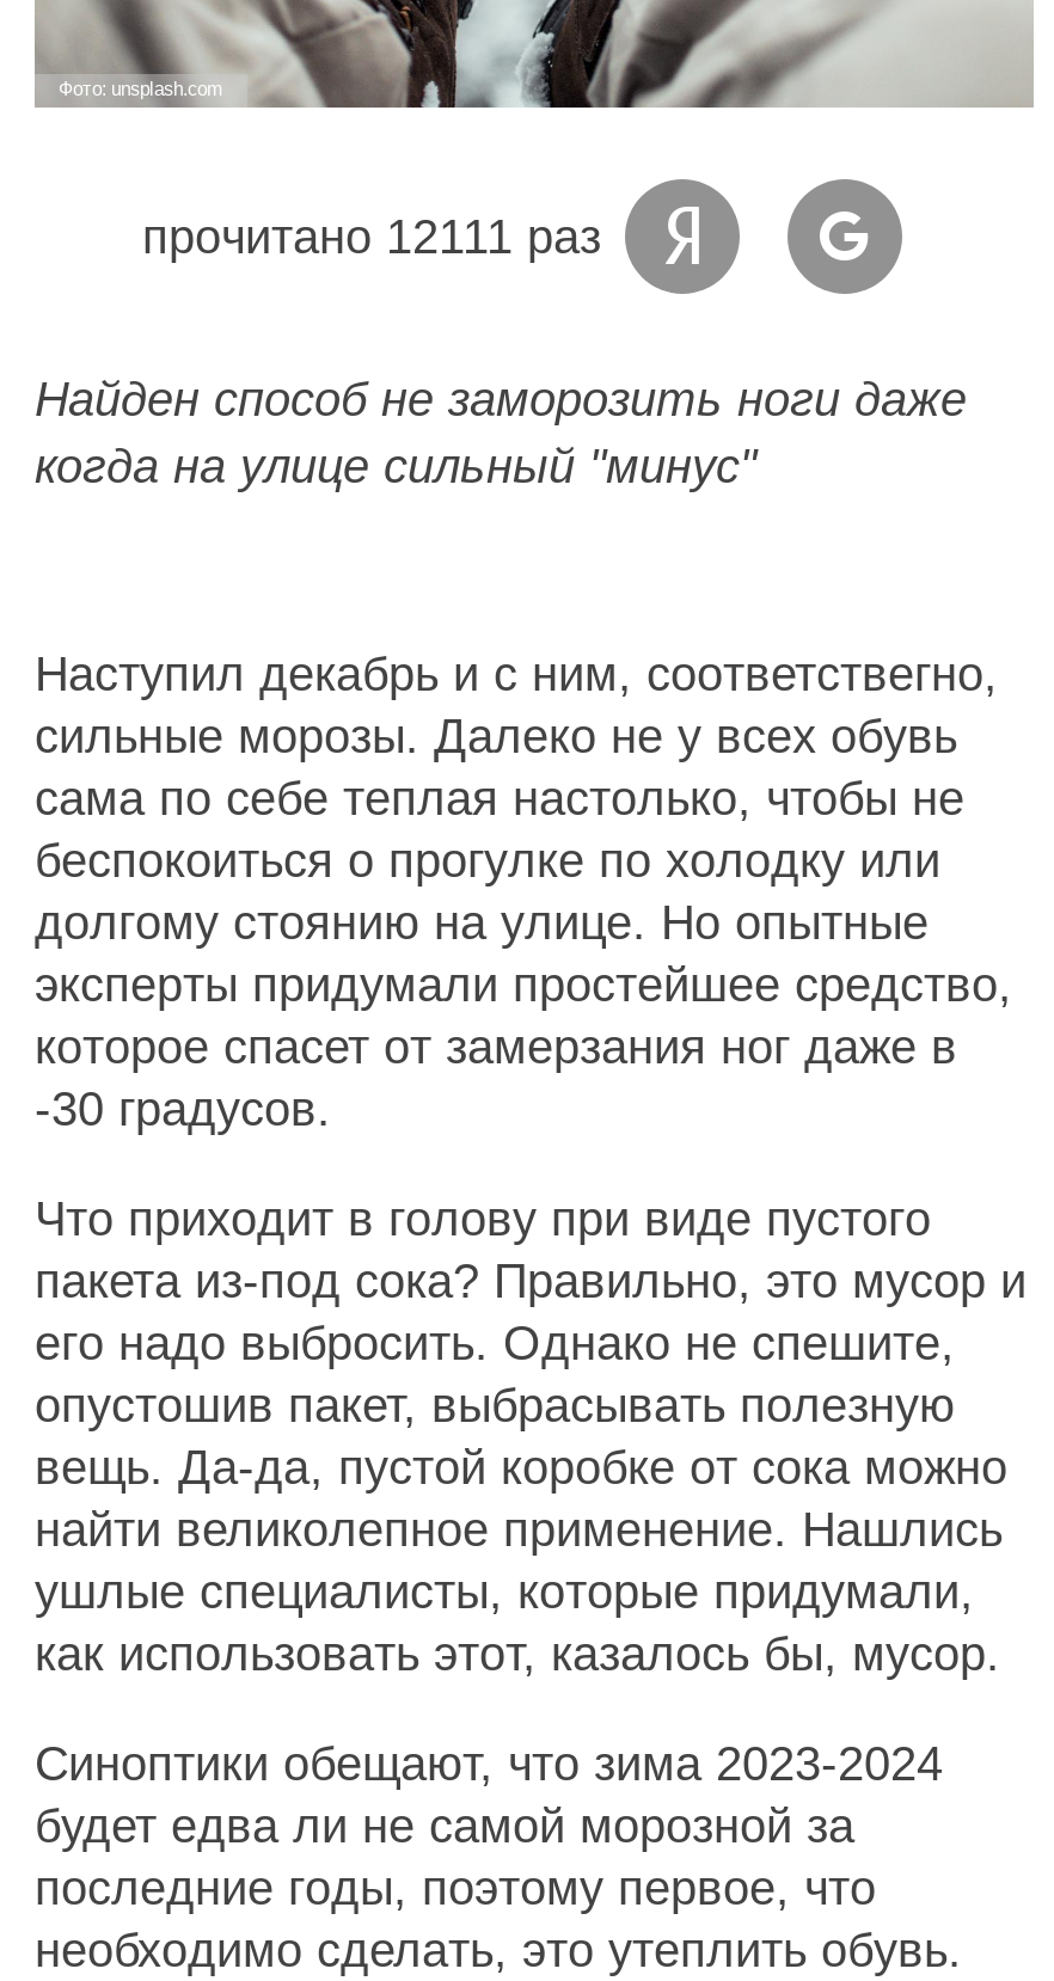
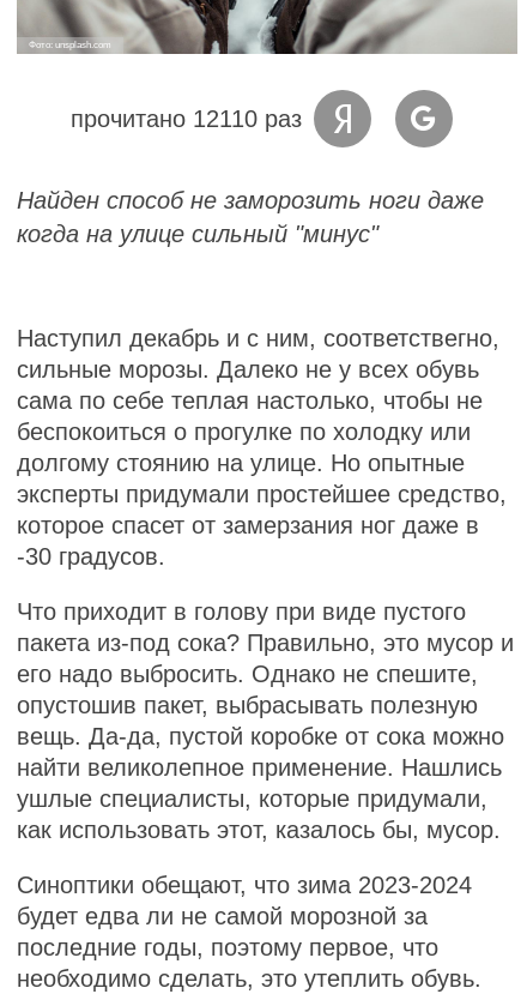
- прочитано 12111 раз
+ прочитано 12110 раз
